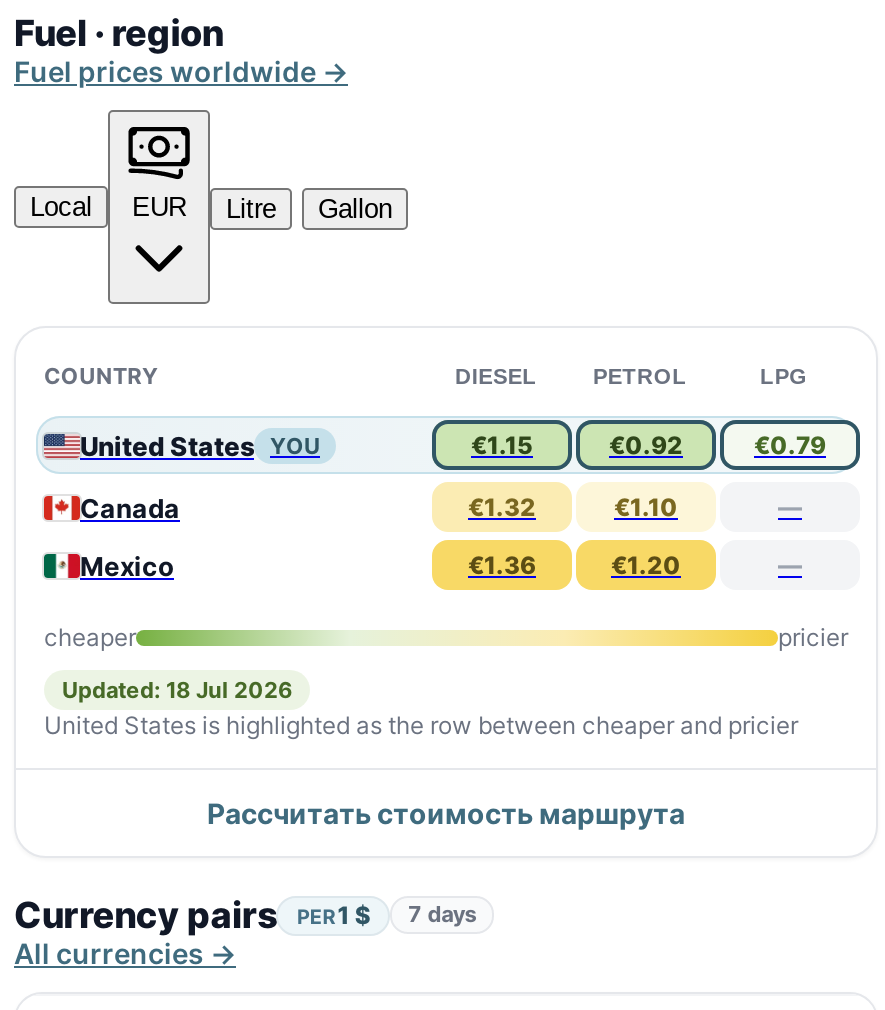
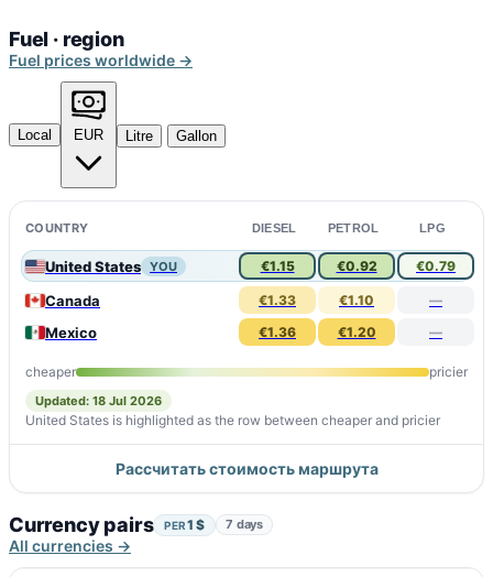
- €1.32
+ €1.33
